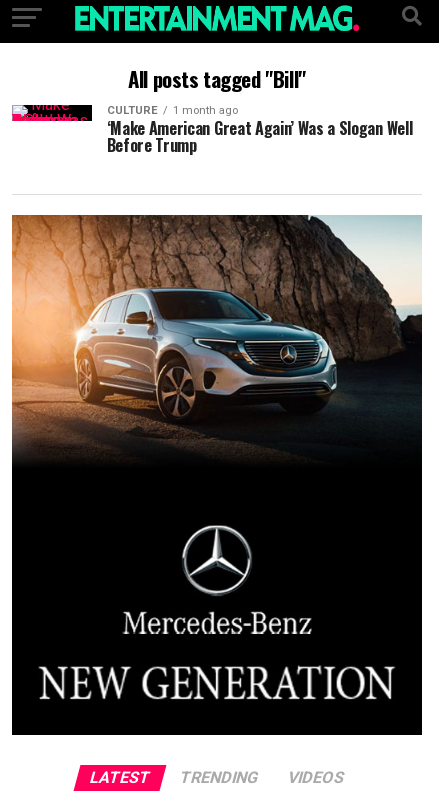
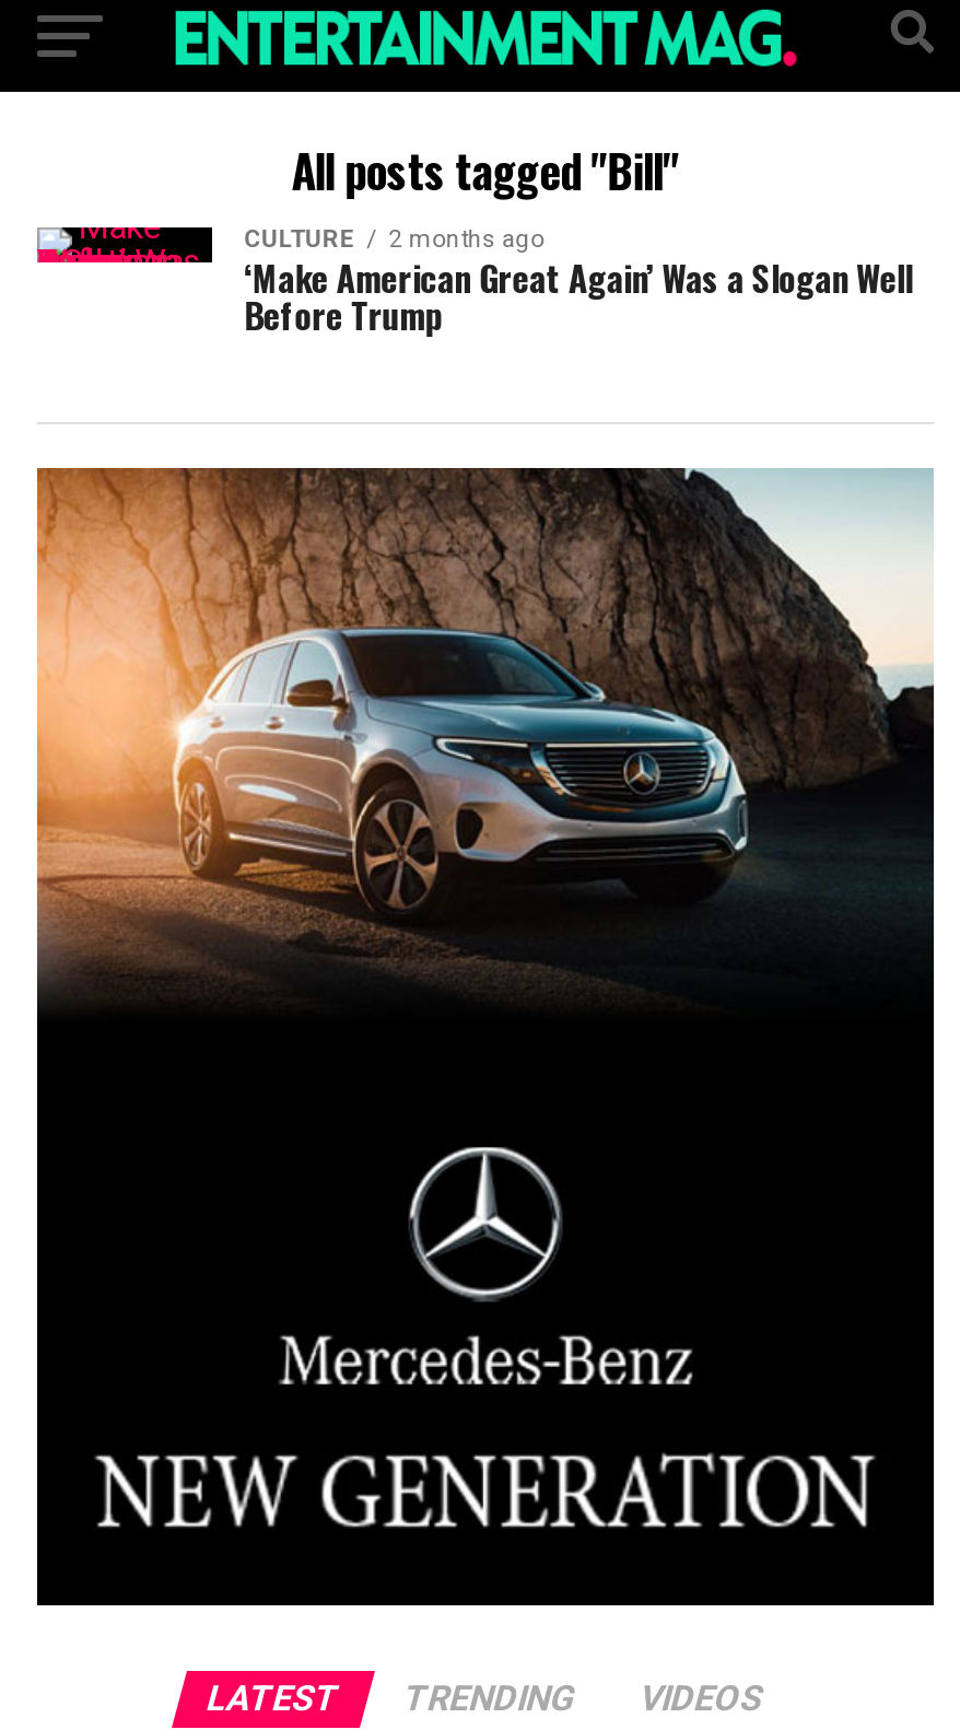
- CULTURE 1 month ago
+ CULTURE 2 months ago
